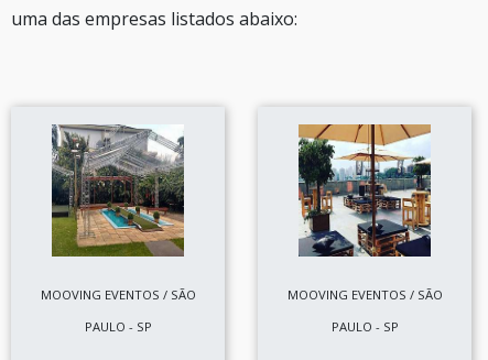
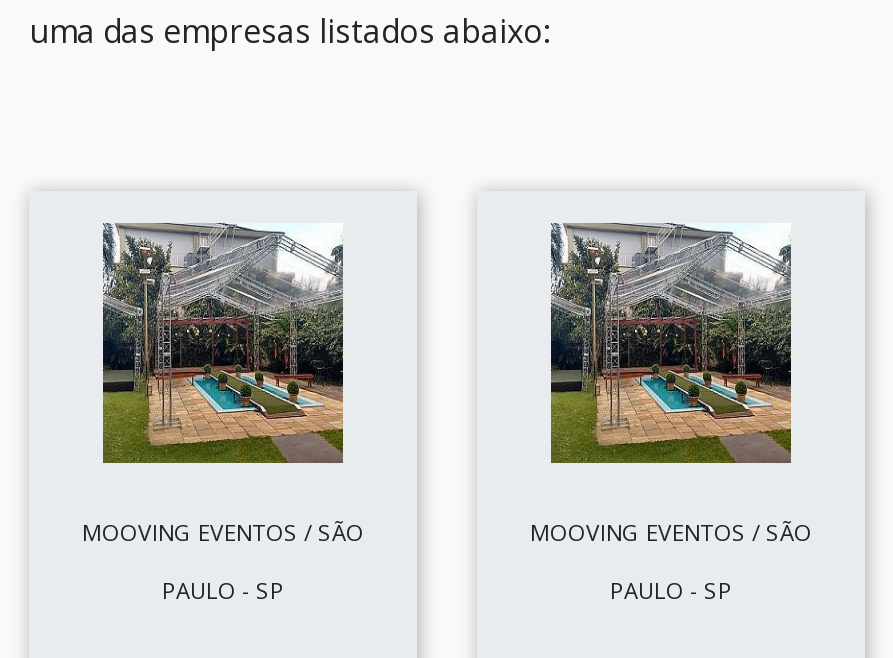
- [image]
+ [image]
